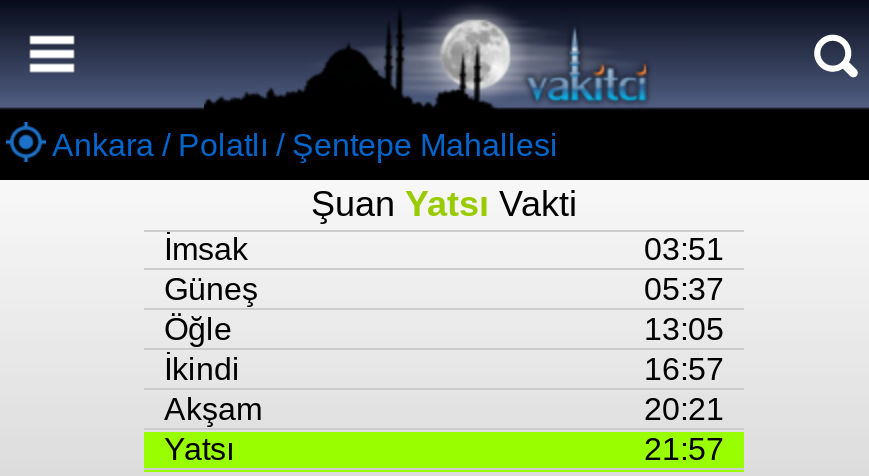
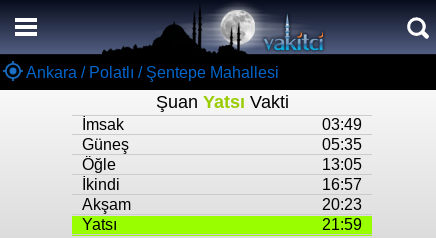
- 03:51
+ 03:49

- 05:37
+ 05:35

- 20:21
+ 20:23

- 21:57
+ 21:59
